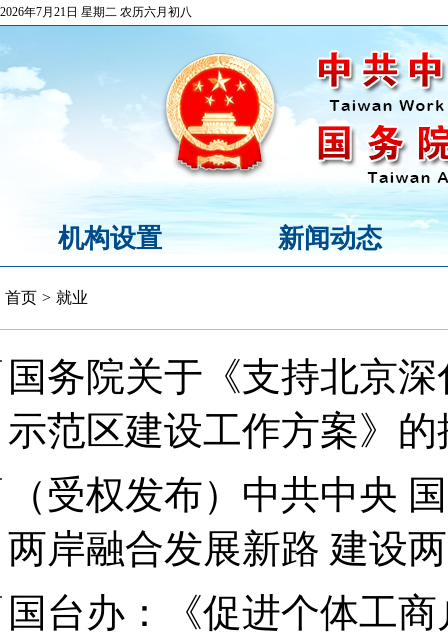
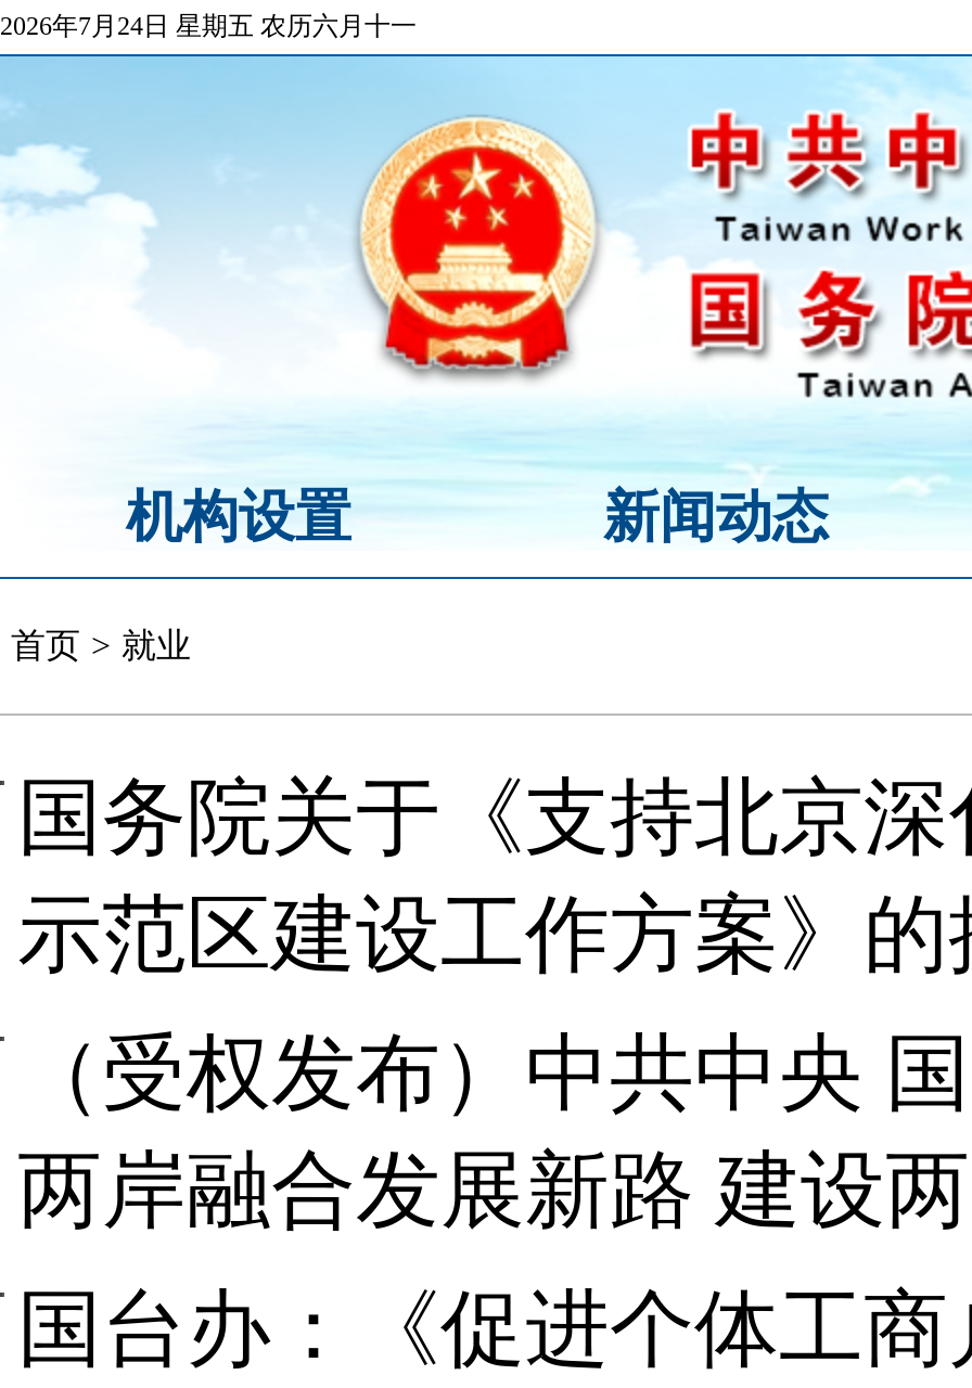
- 2026年7月21日 星期二 农历六月初八
+ 2026年7月24日 星期五 农历六月十一
